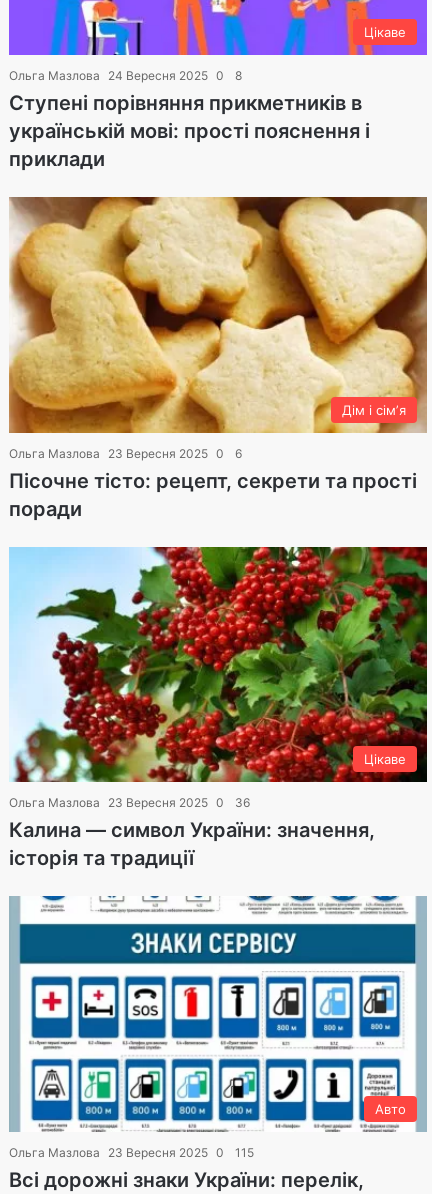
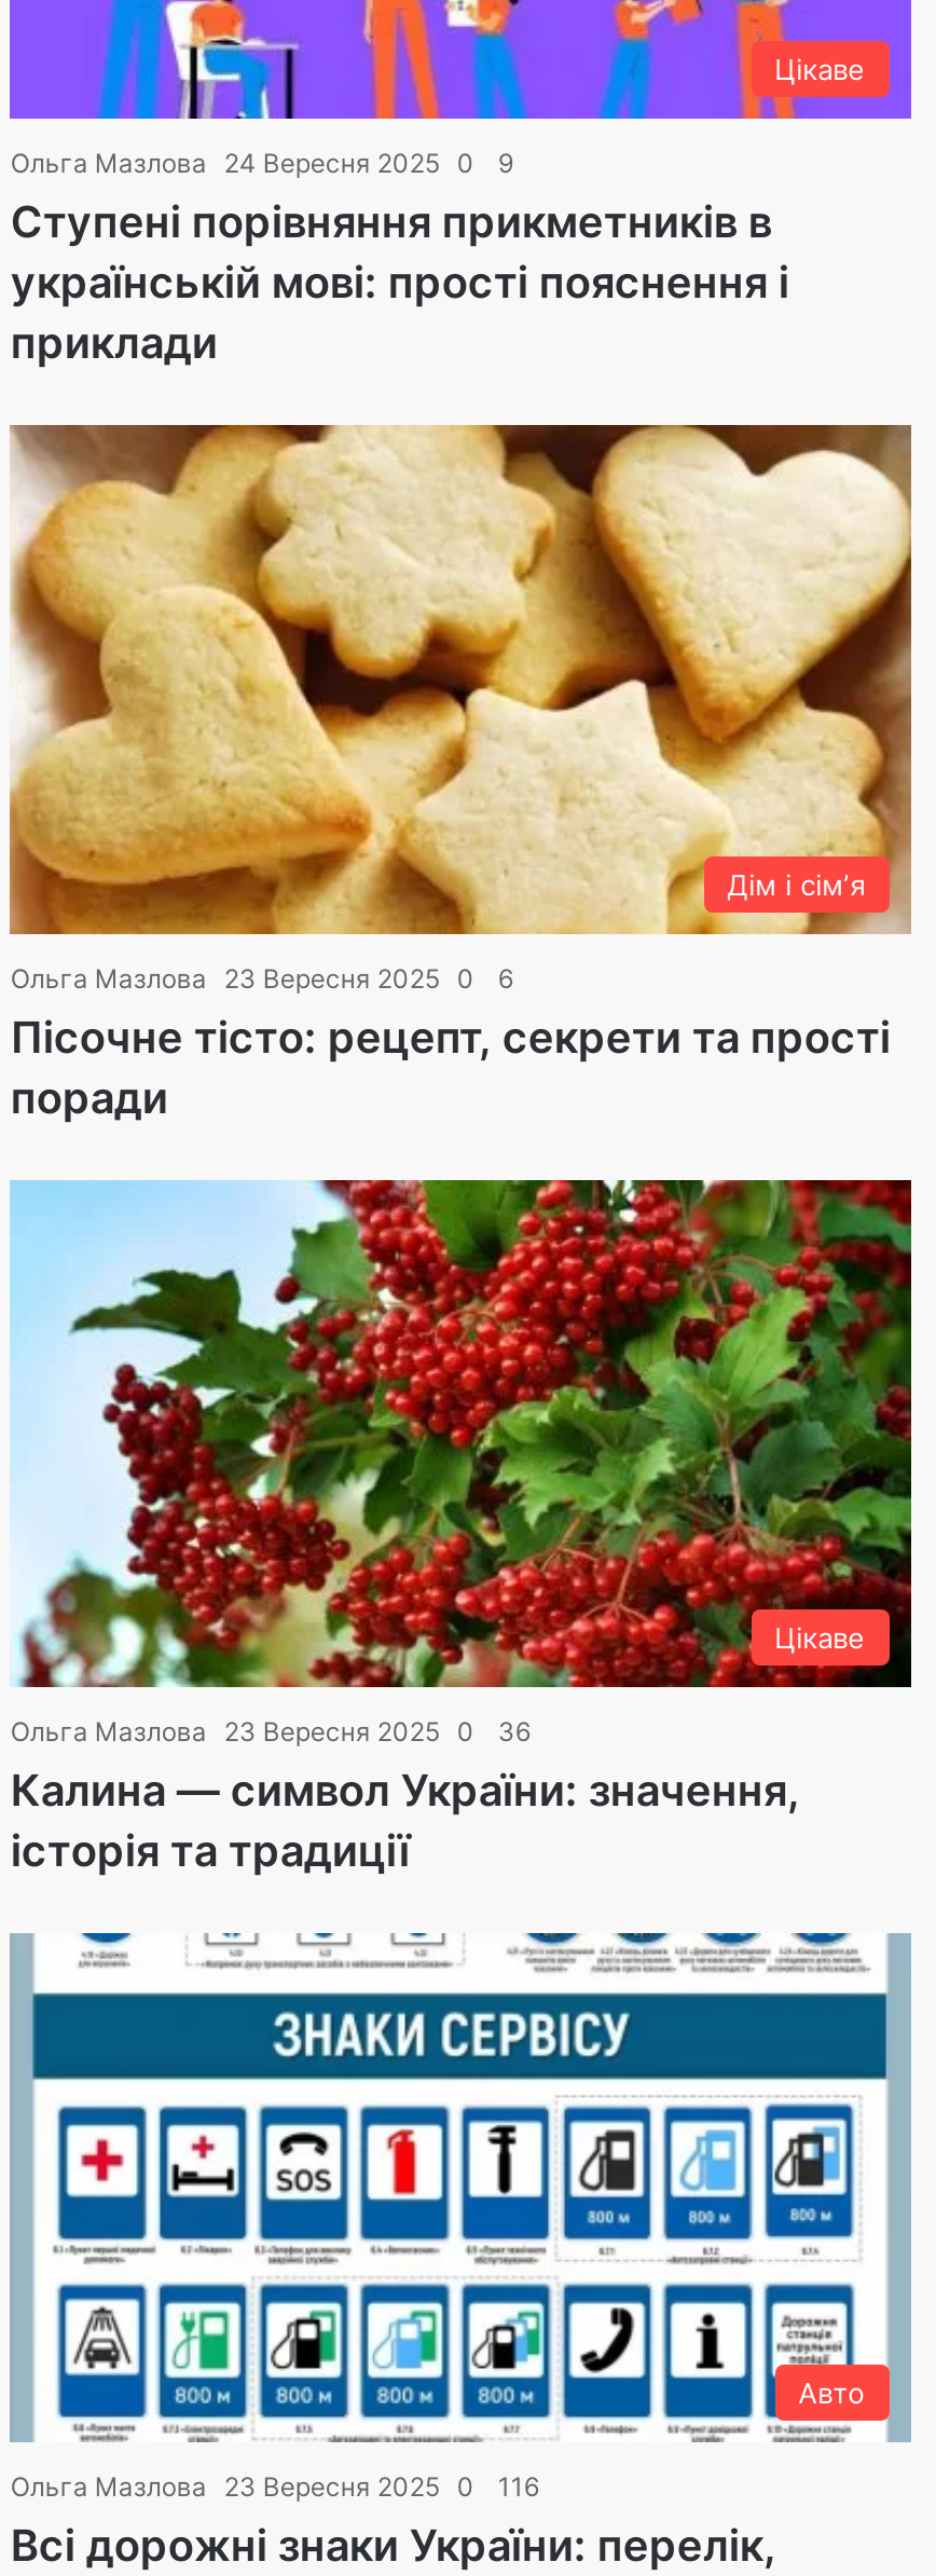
- Ольга Мазлова 24 Вересня 2025 0 8
+ Ольга Мазлова 24 Вересня 2025 0 9

- Ольга Мазлова 23 Вересня 2025 0 115
+ Ольга Мазлова 23 Вересня 2025 0 116
